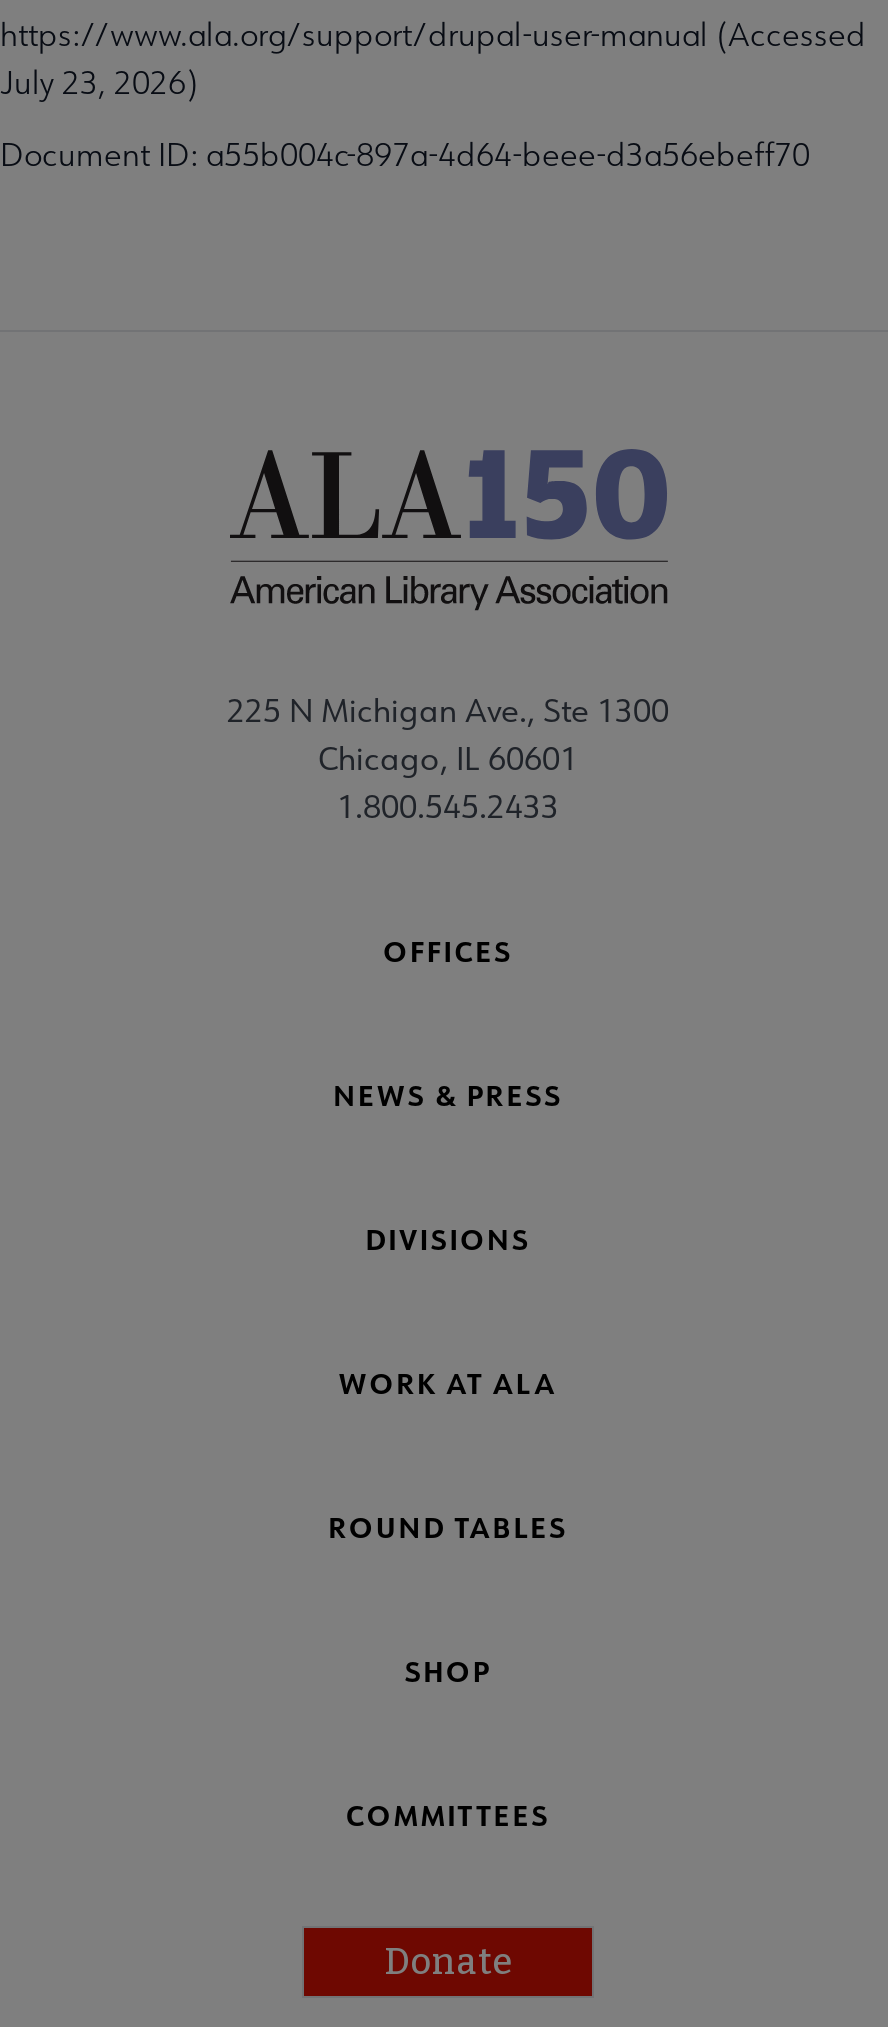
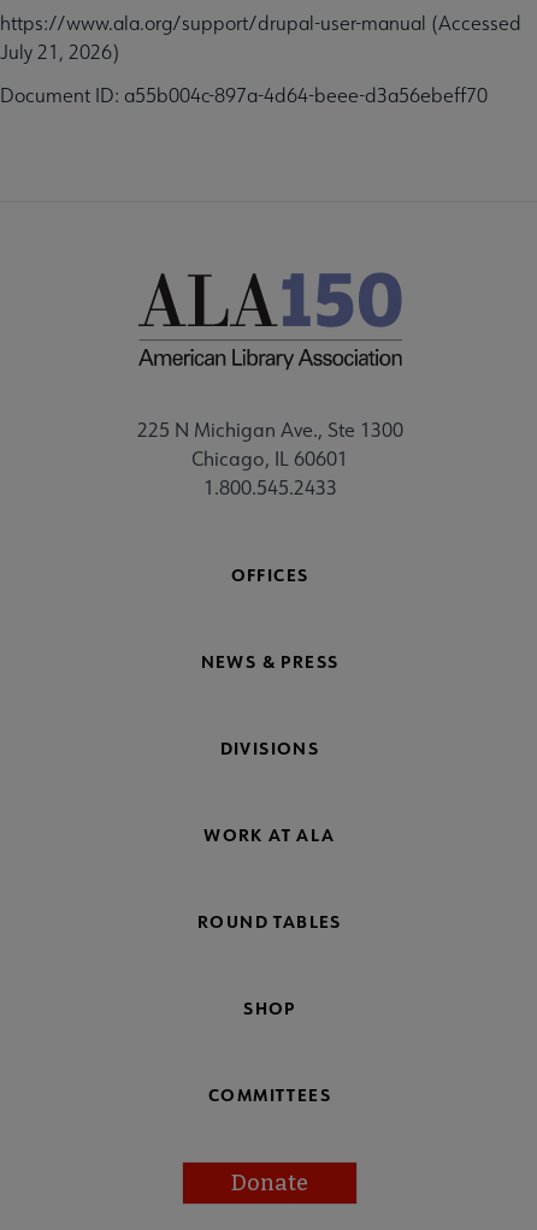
- July 23, 2026)
+ July 21, 2026)
